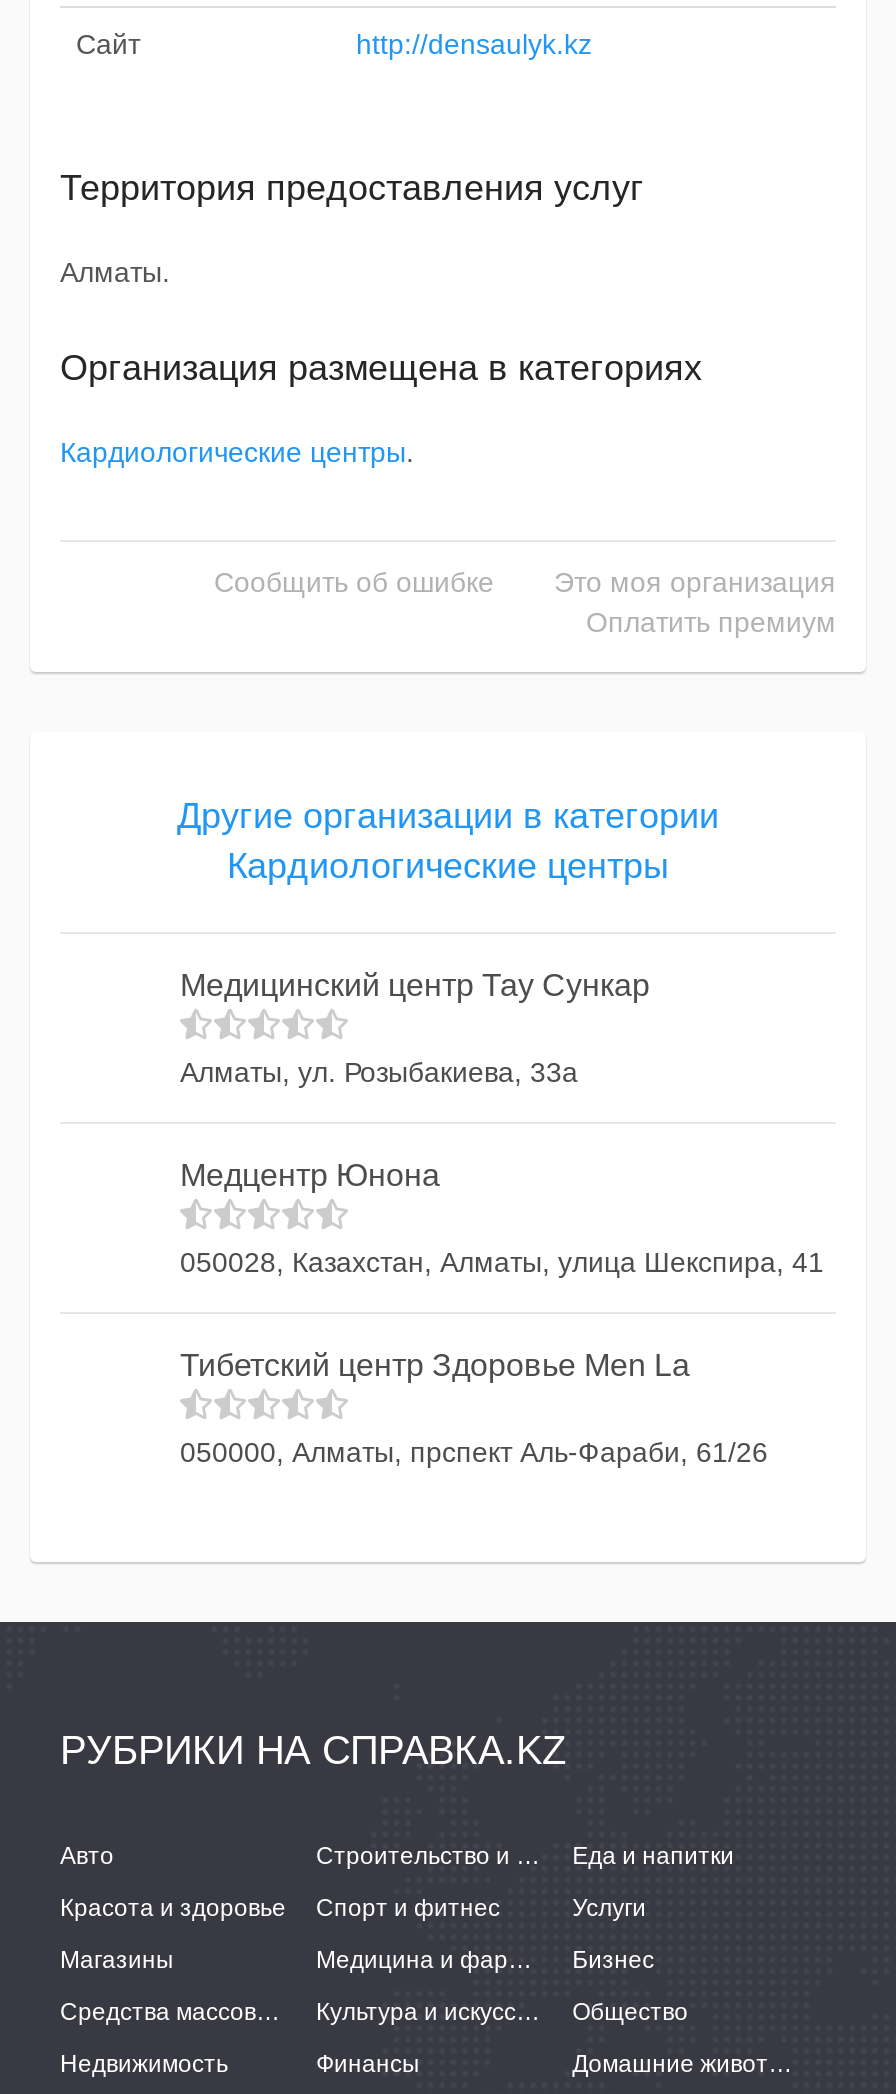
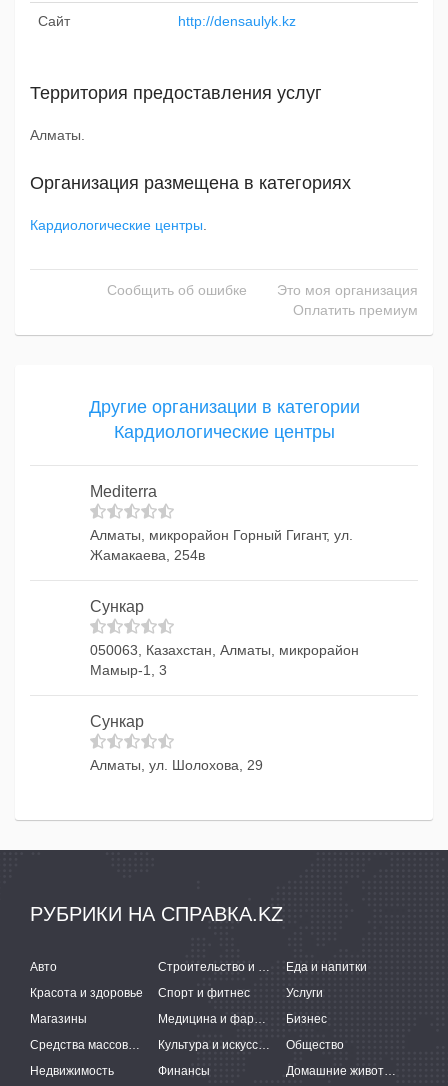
- Медицинский центр Тау Сункар
+ Mediterra

- Алматы, ул. Розыбакиева, 33а
+ Алматы, микрорайон Горный Гигант, ул.
+ Жамакаева, 254в

- Медцентр Юнона
+ Сункар

- 050028, Казахстан, Алматы, улица Шекспира, 41
+ 050063, Казахстан, Алматы, микрорайон
+ Мамыр-1, 3

- Тибетский центр Здоровье Men La
+ Сункар

- 050000, Алматы, прспект Аль-Фараби, 61/26
+ Алматы, ул. Шолохова, 29
